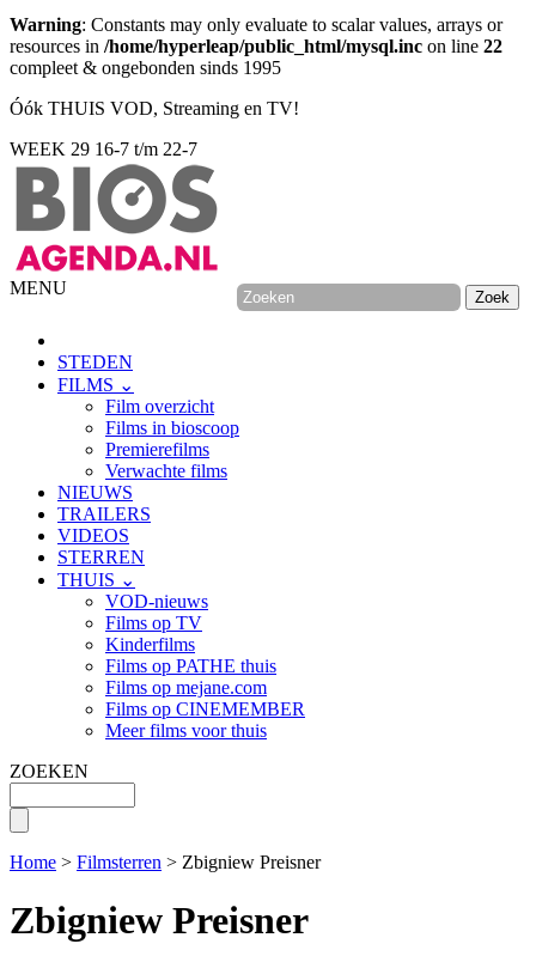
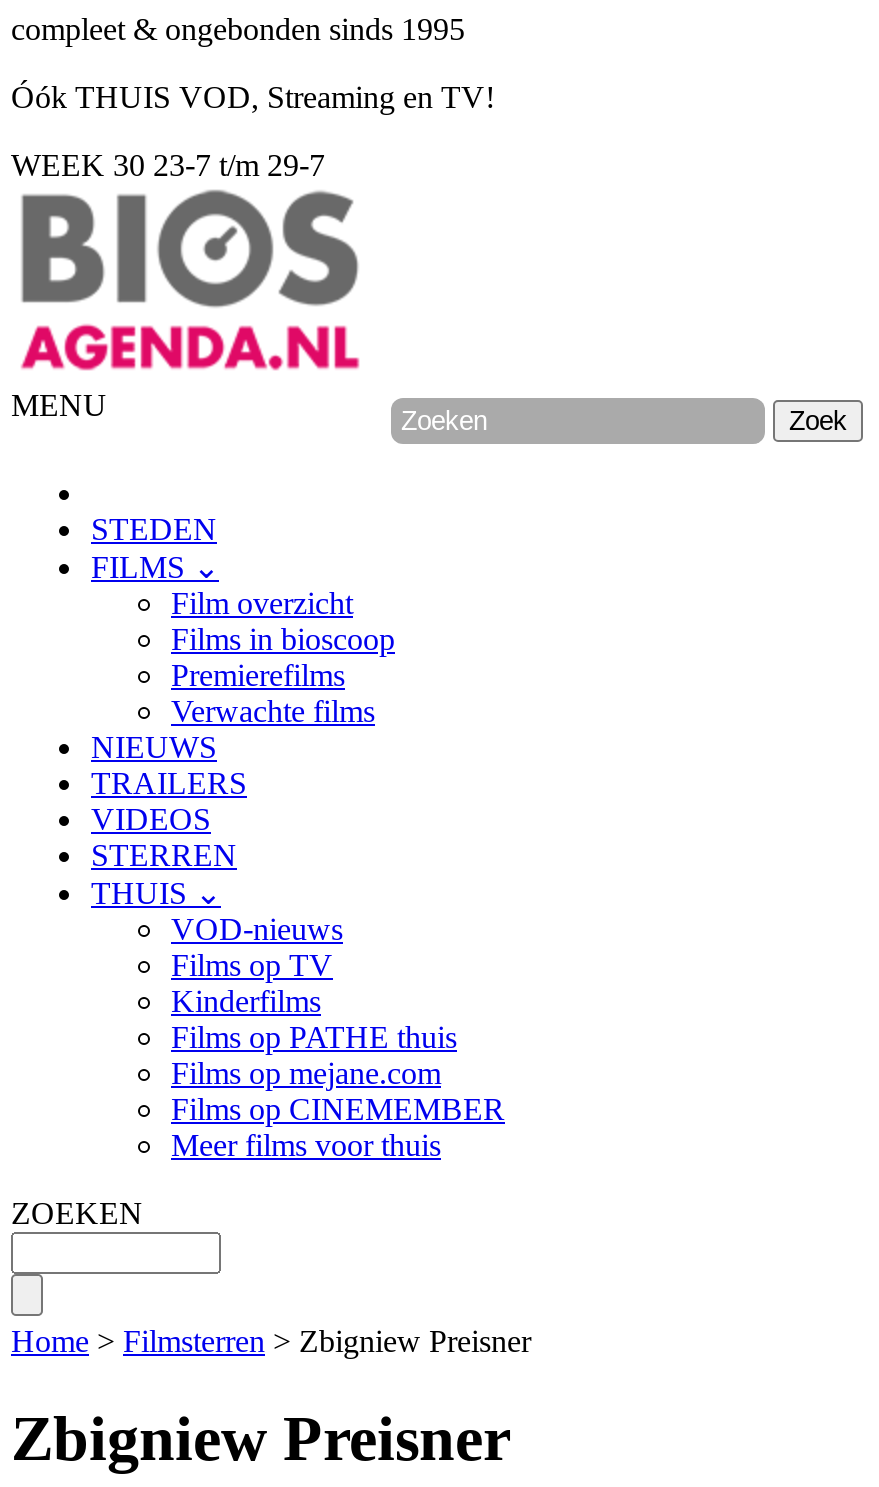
- Warning: Constants may only evaluate to scalar values, arrays or
- resources in /home/hyperleap/public_html/mysql.inc on line 22

- WEEK 29 16-7 t/m 22-7
+ WEEK 30 23-7 t/m 29-7
